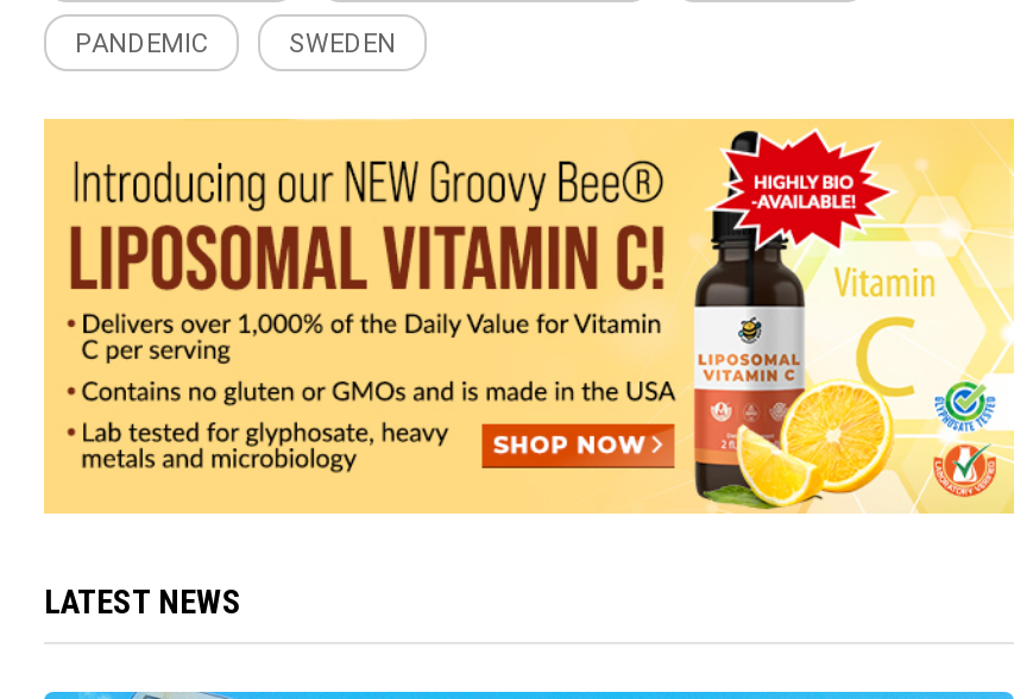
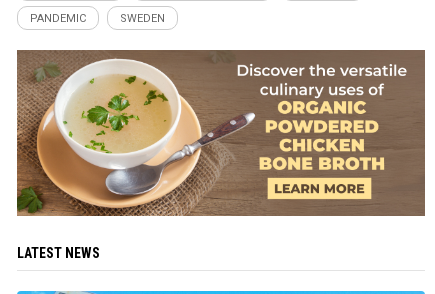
- [image]
+ [image]
